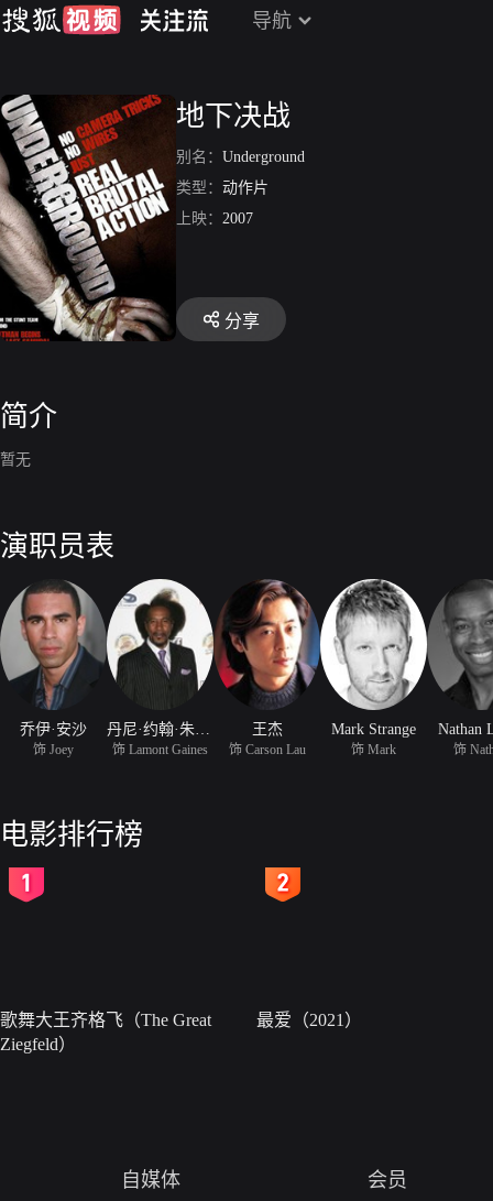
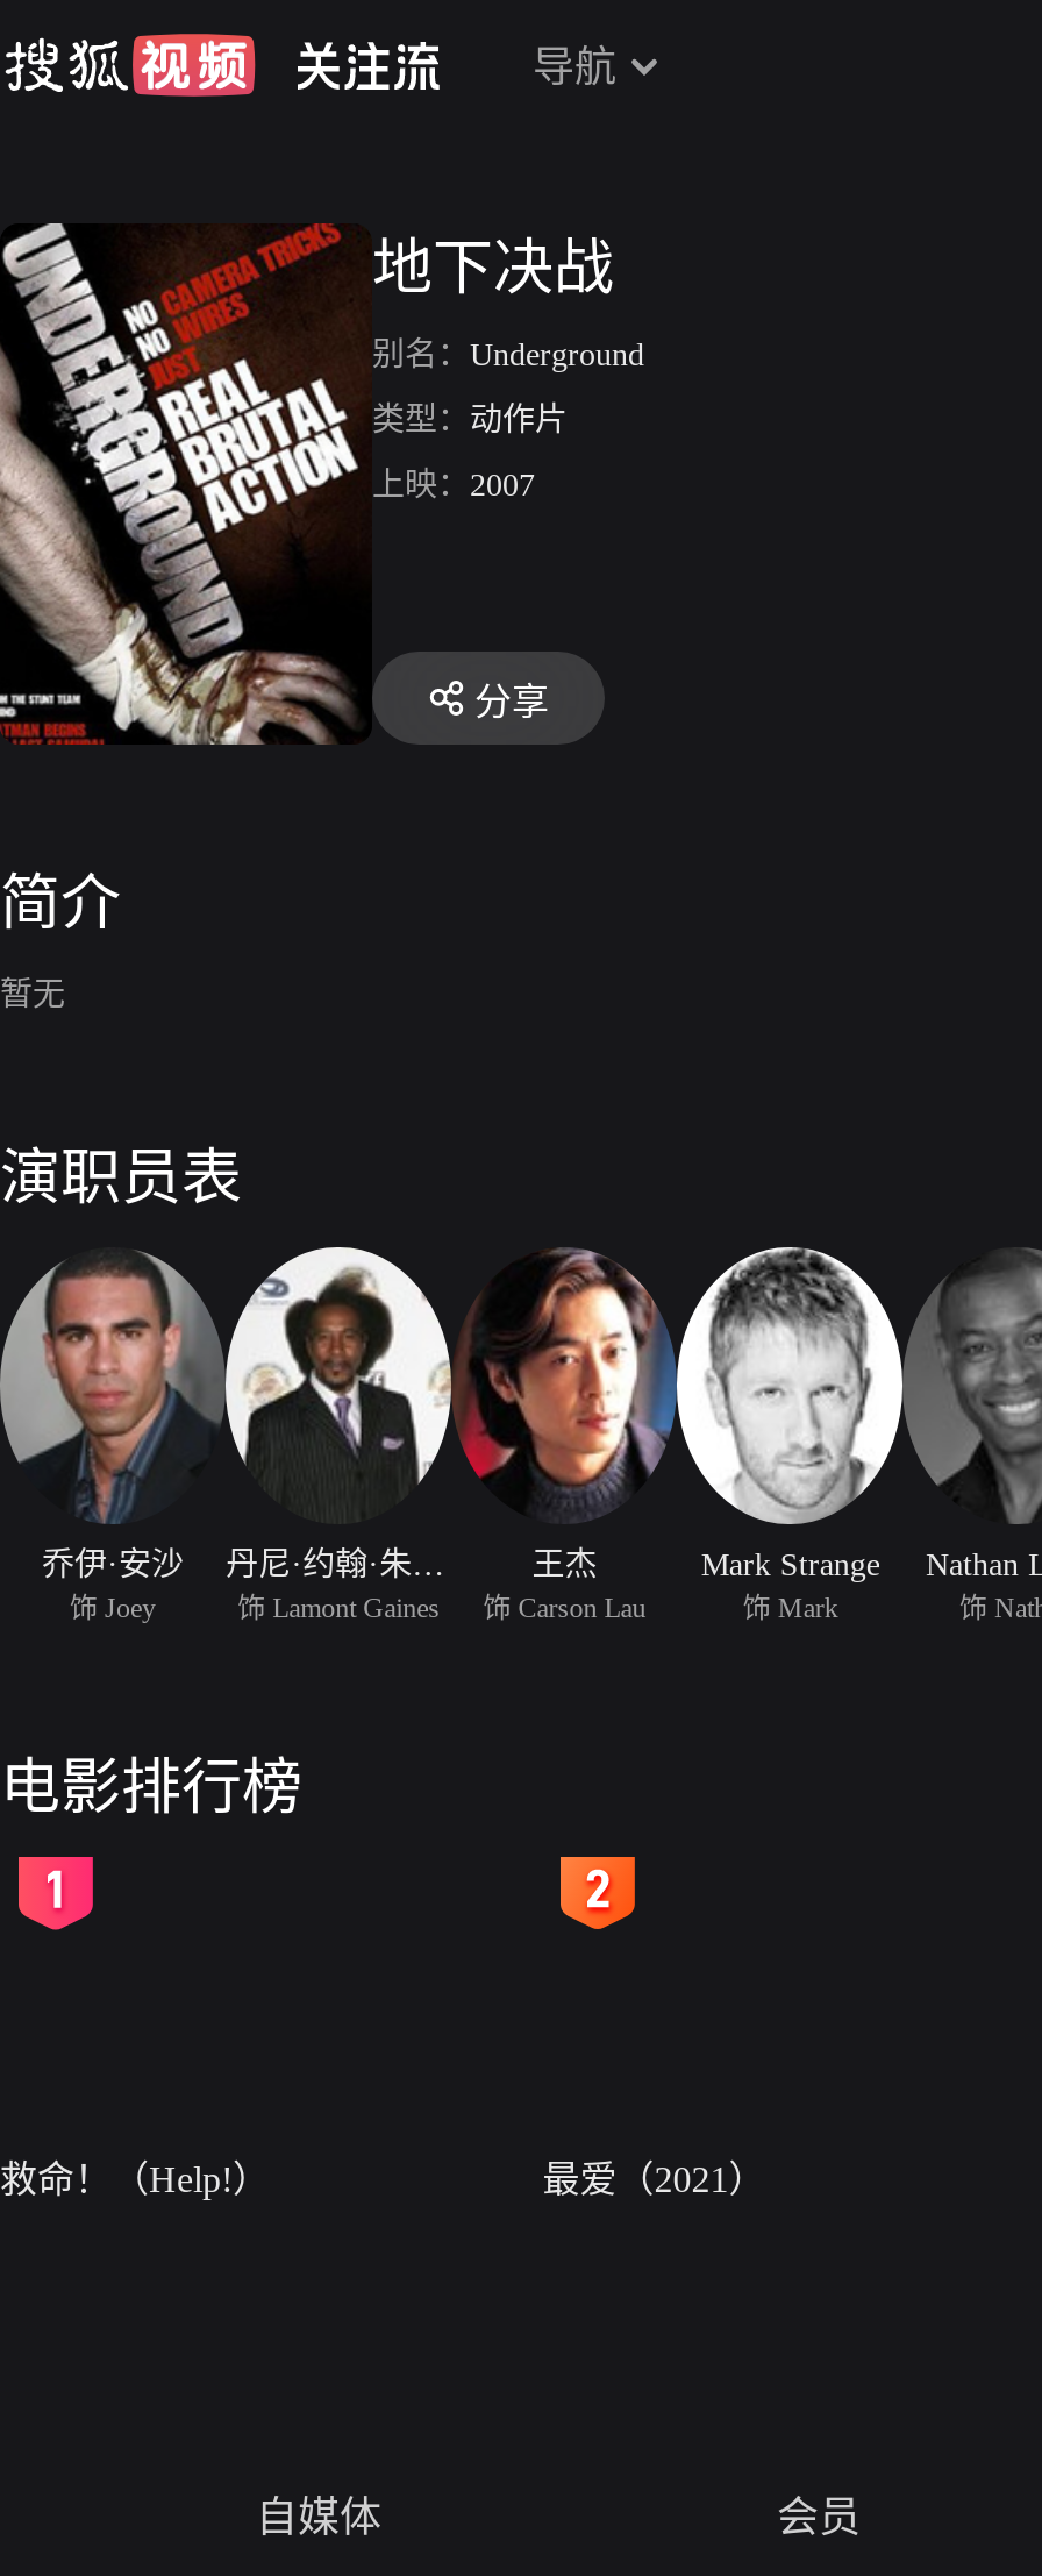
- 歌舞大王齐格飞（The Great
- Ziegfeld）
+ 救命！（Help!）
